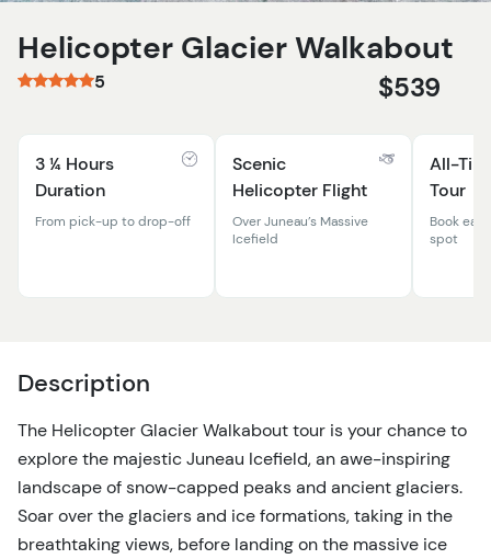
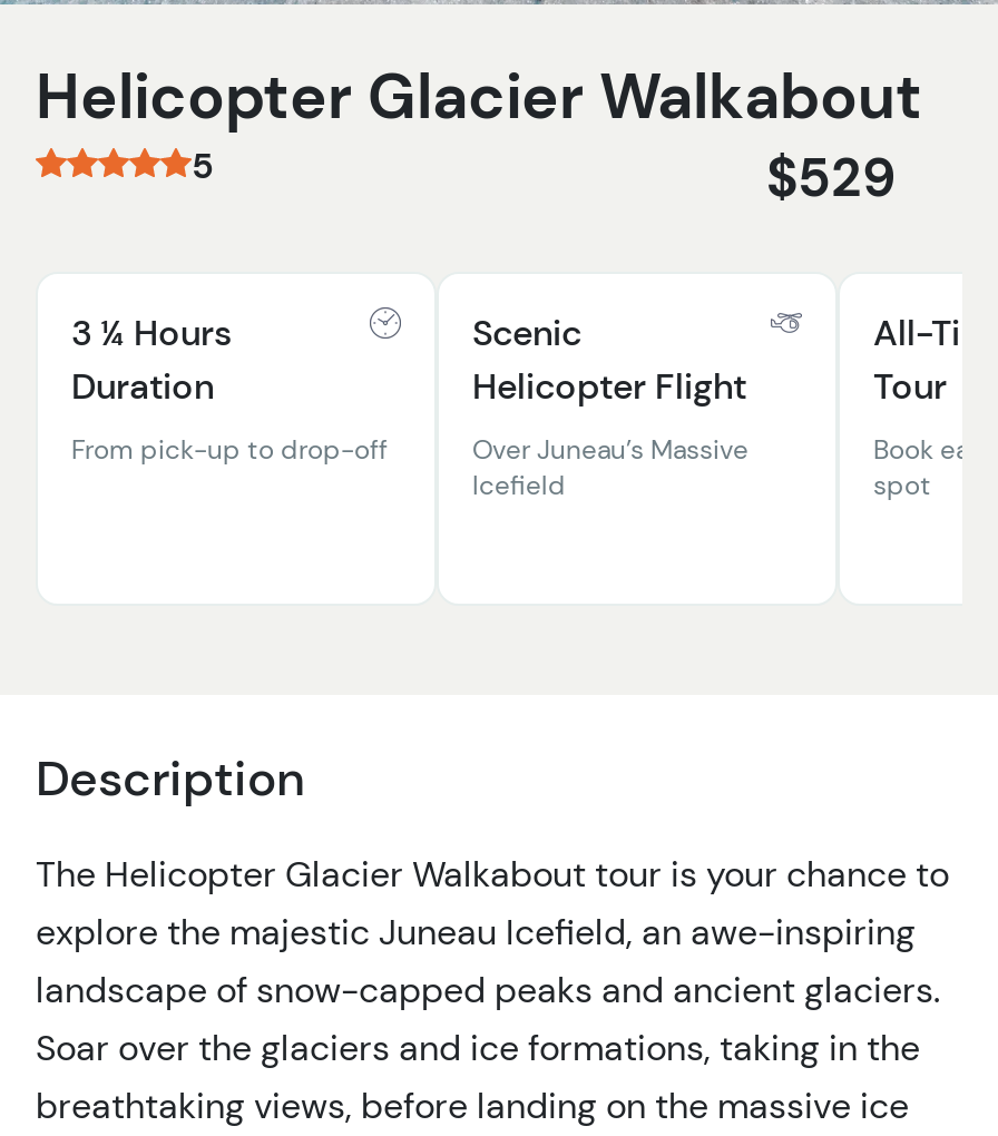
- $539
+ $529
